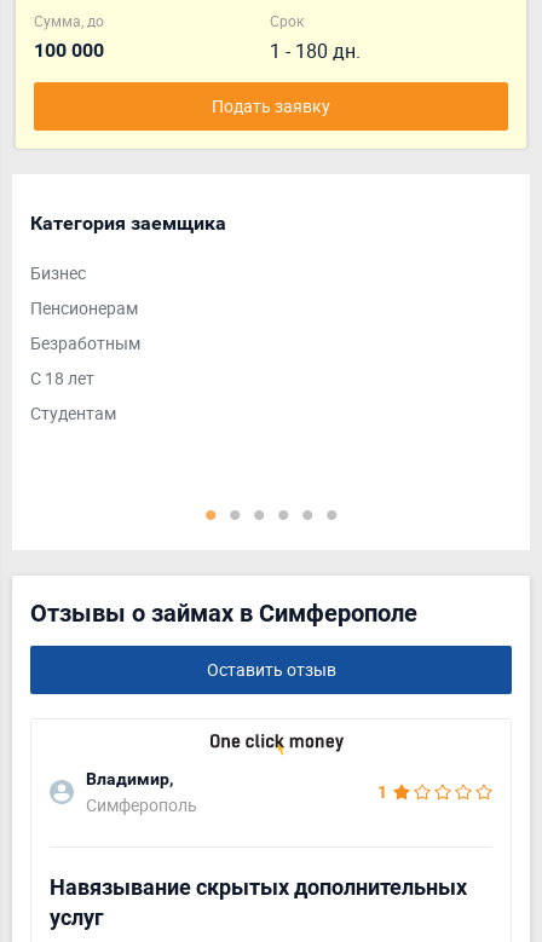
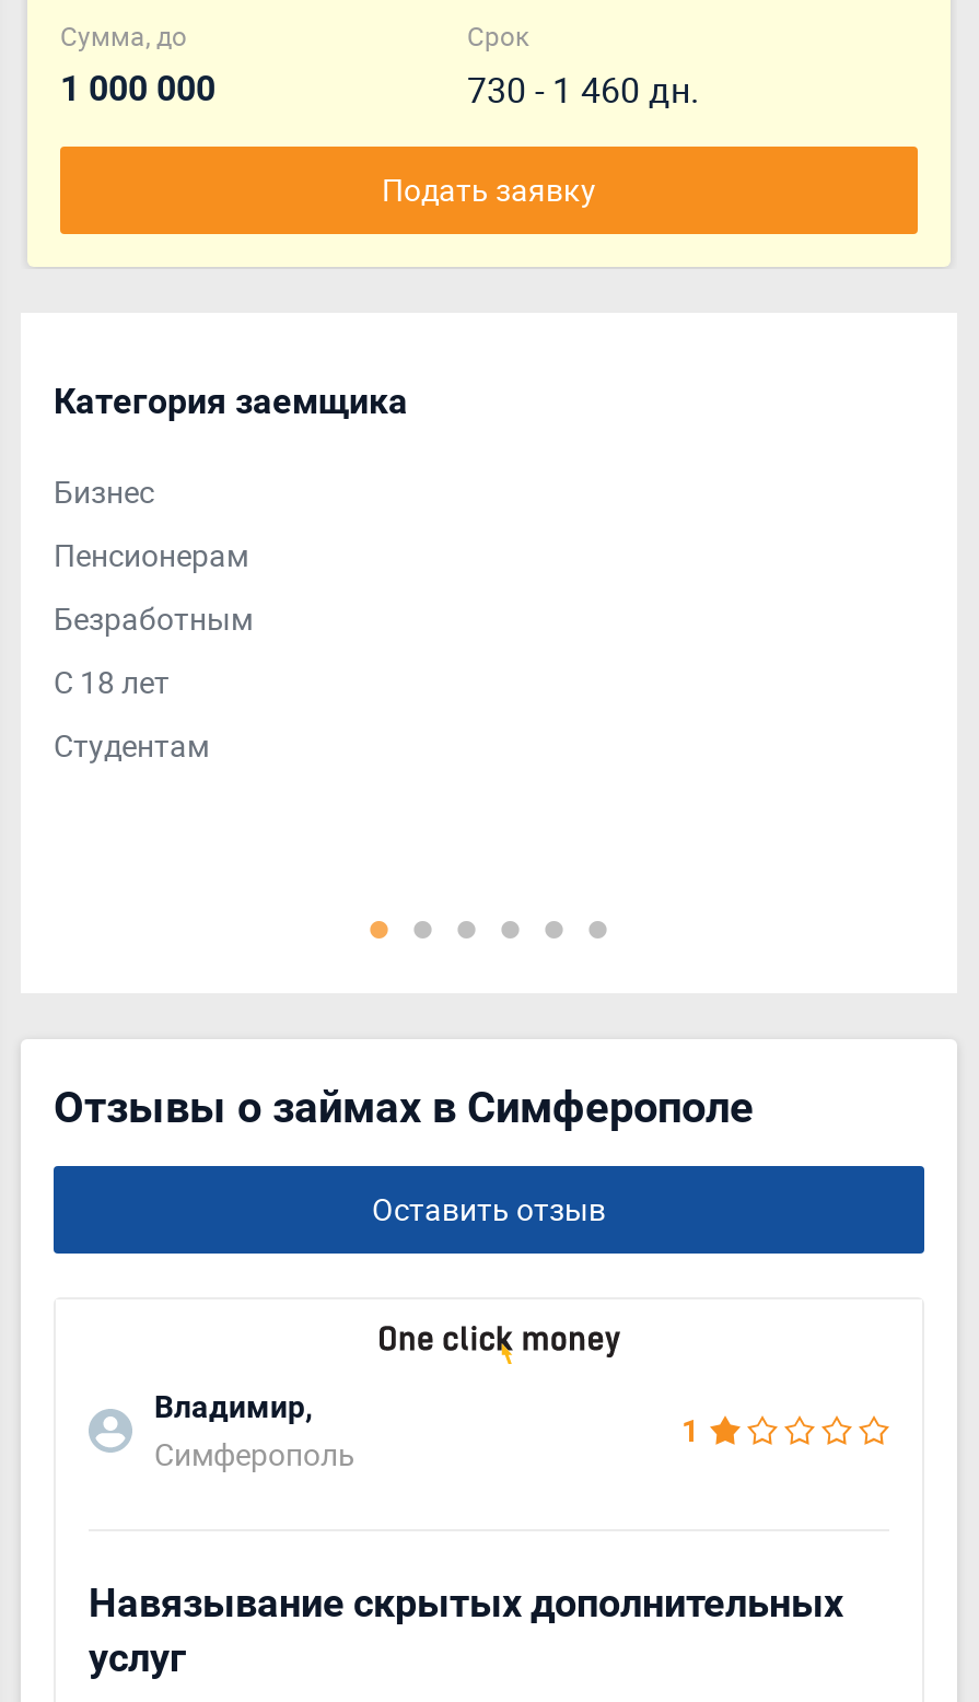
- 100 000
+ 1 000 000

- 1 - 180 дн.
+ 730 - 1 460 дн.
